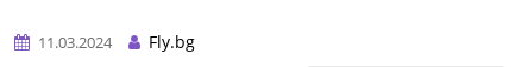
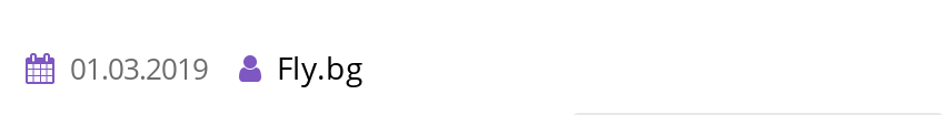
- 11.03.2024 Fly.bg
+ 01.03.2019 Fly.bg
